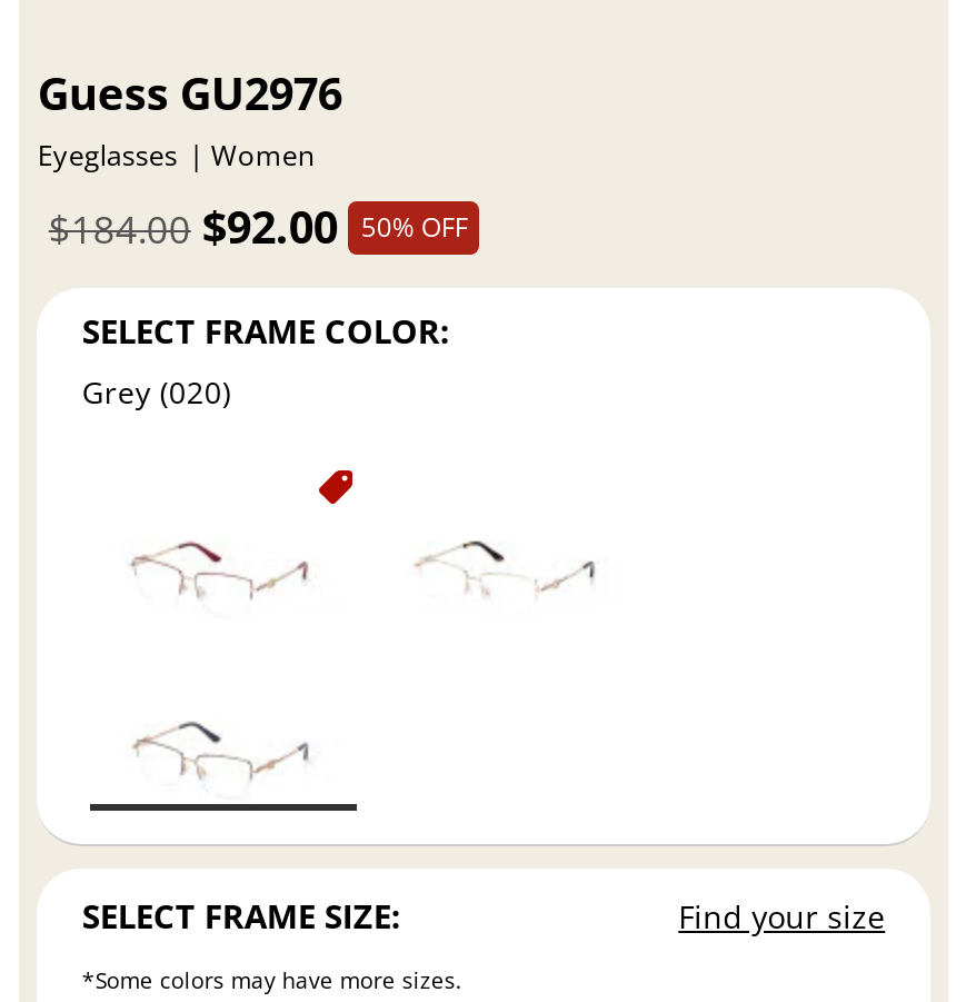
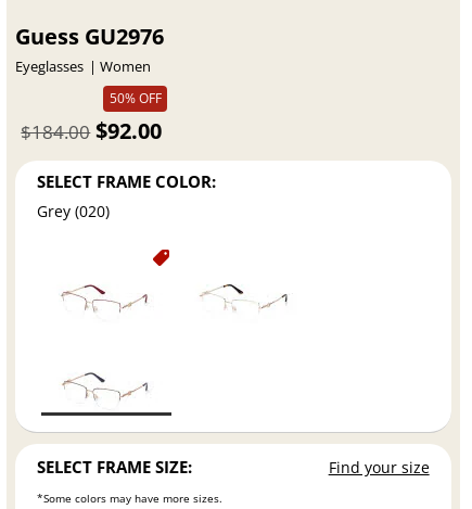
+ 50% OFF

- 50% OFF
